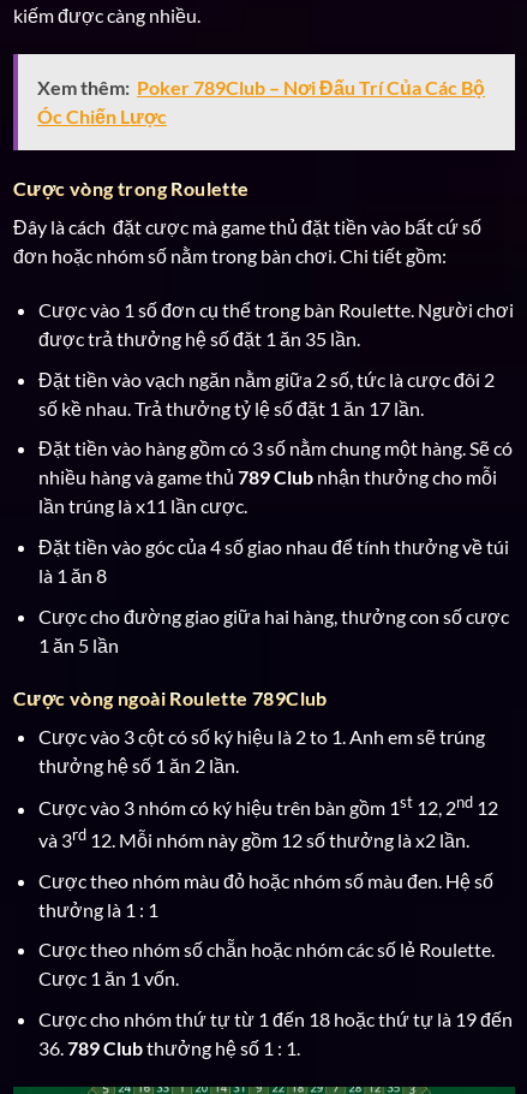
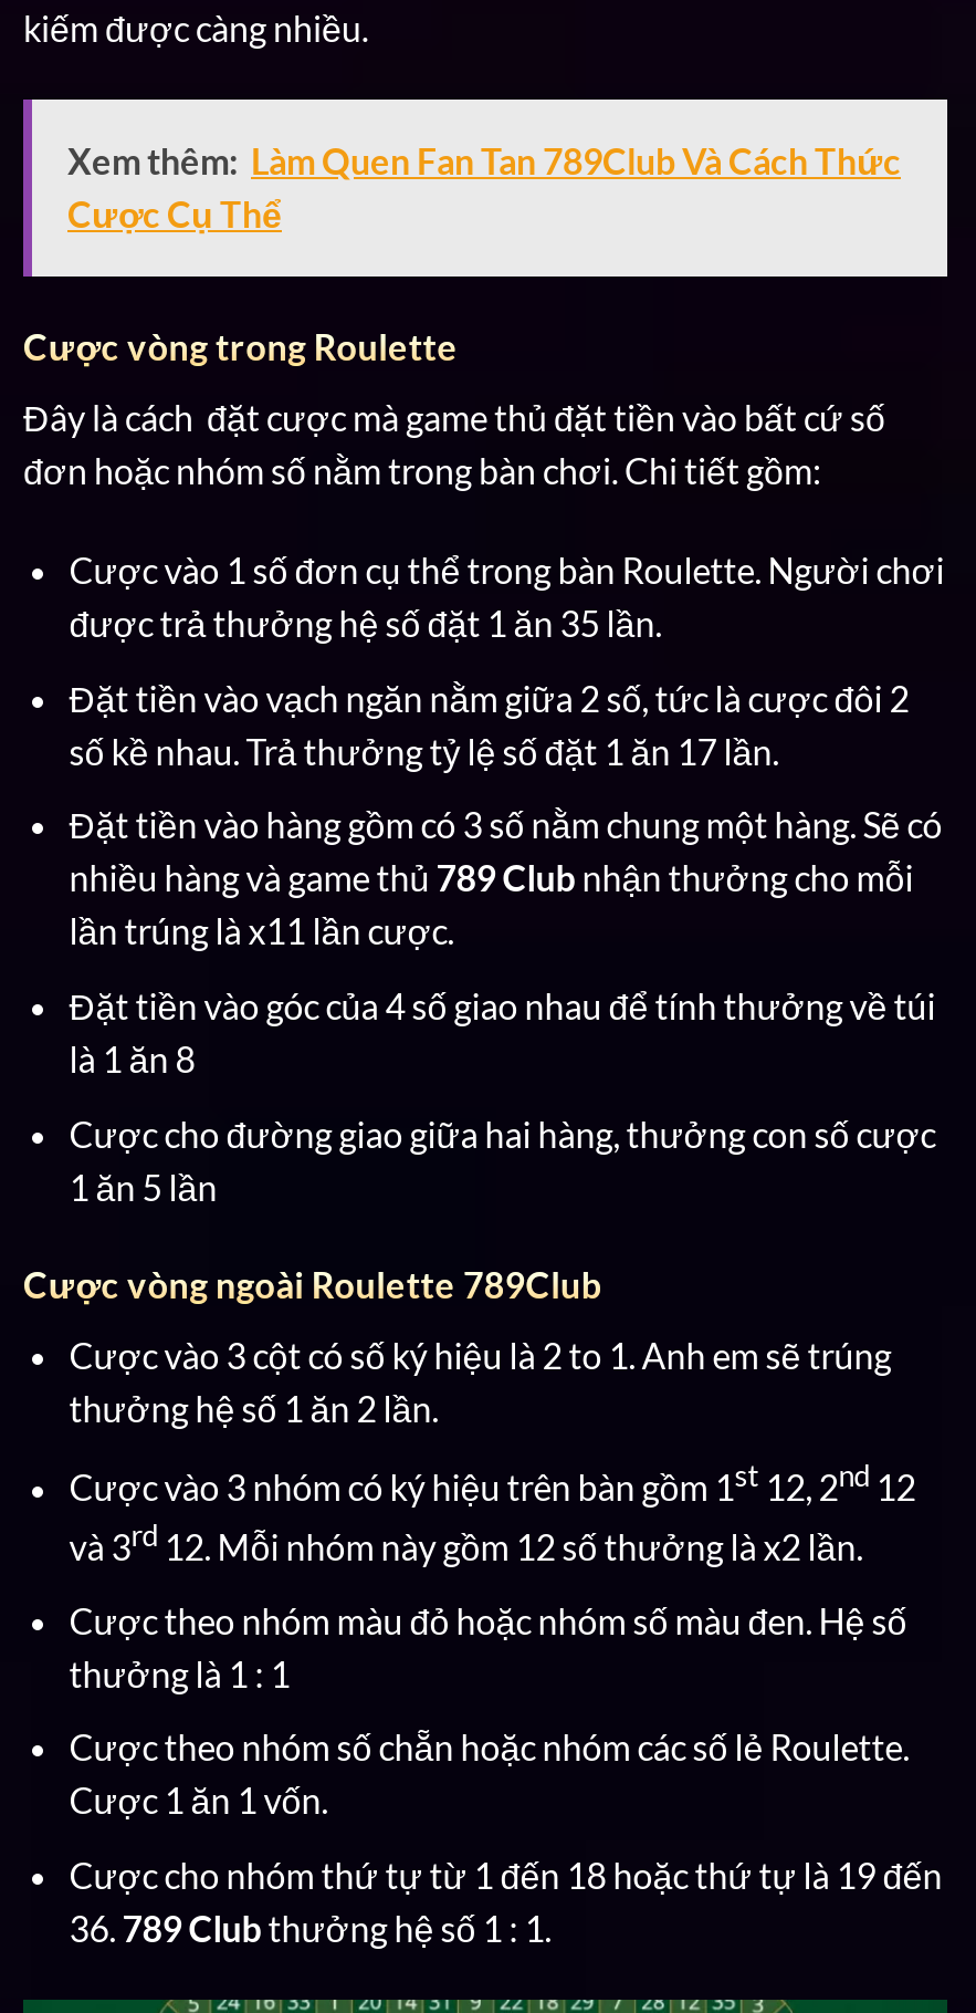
- Xem thêm: Poker 789Club – Nơi Đấu Trí Của Các Bộ
- Óc Chiến Lược
+ Xem thêm: Làm Quen Fan Tan 789Club Và Cách Thức
+ Cược Cụ Thể
